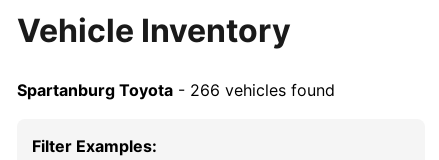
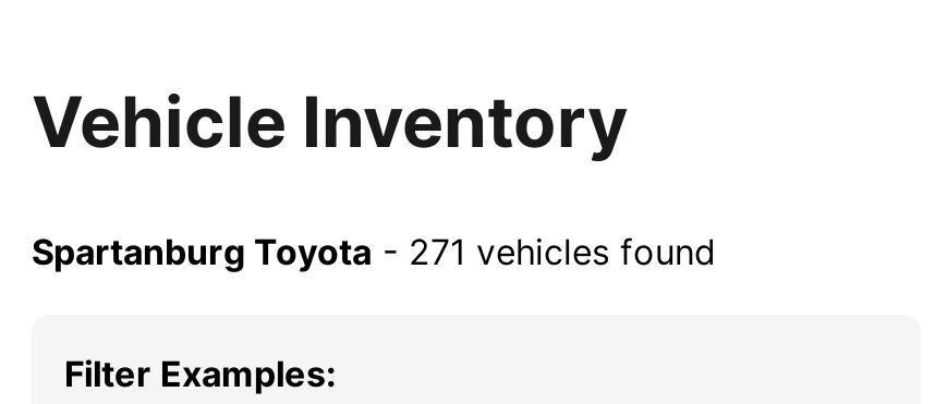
- Spartanburg Toyota - 266 vehicles found
+ Spartanburg Toyota - 271 vehicles found
